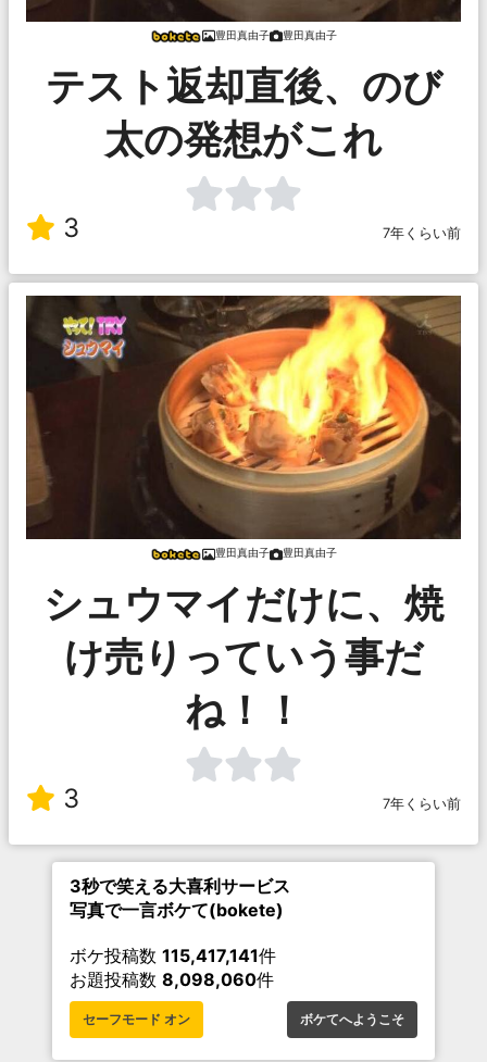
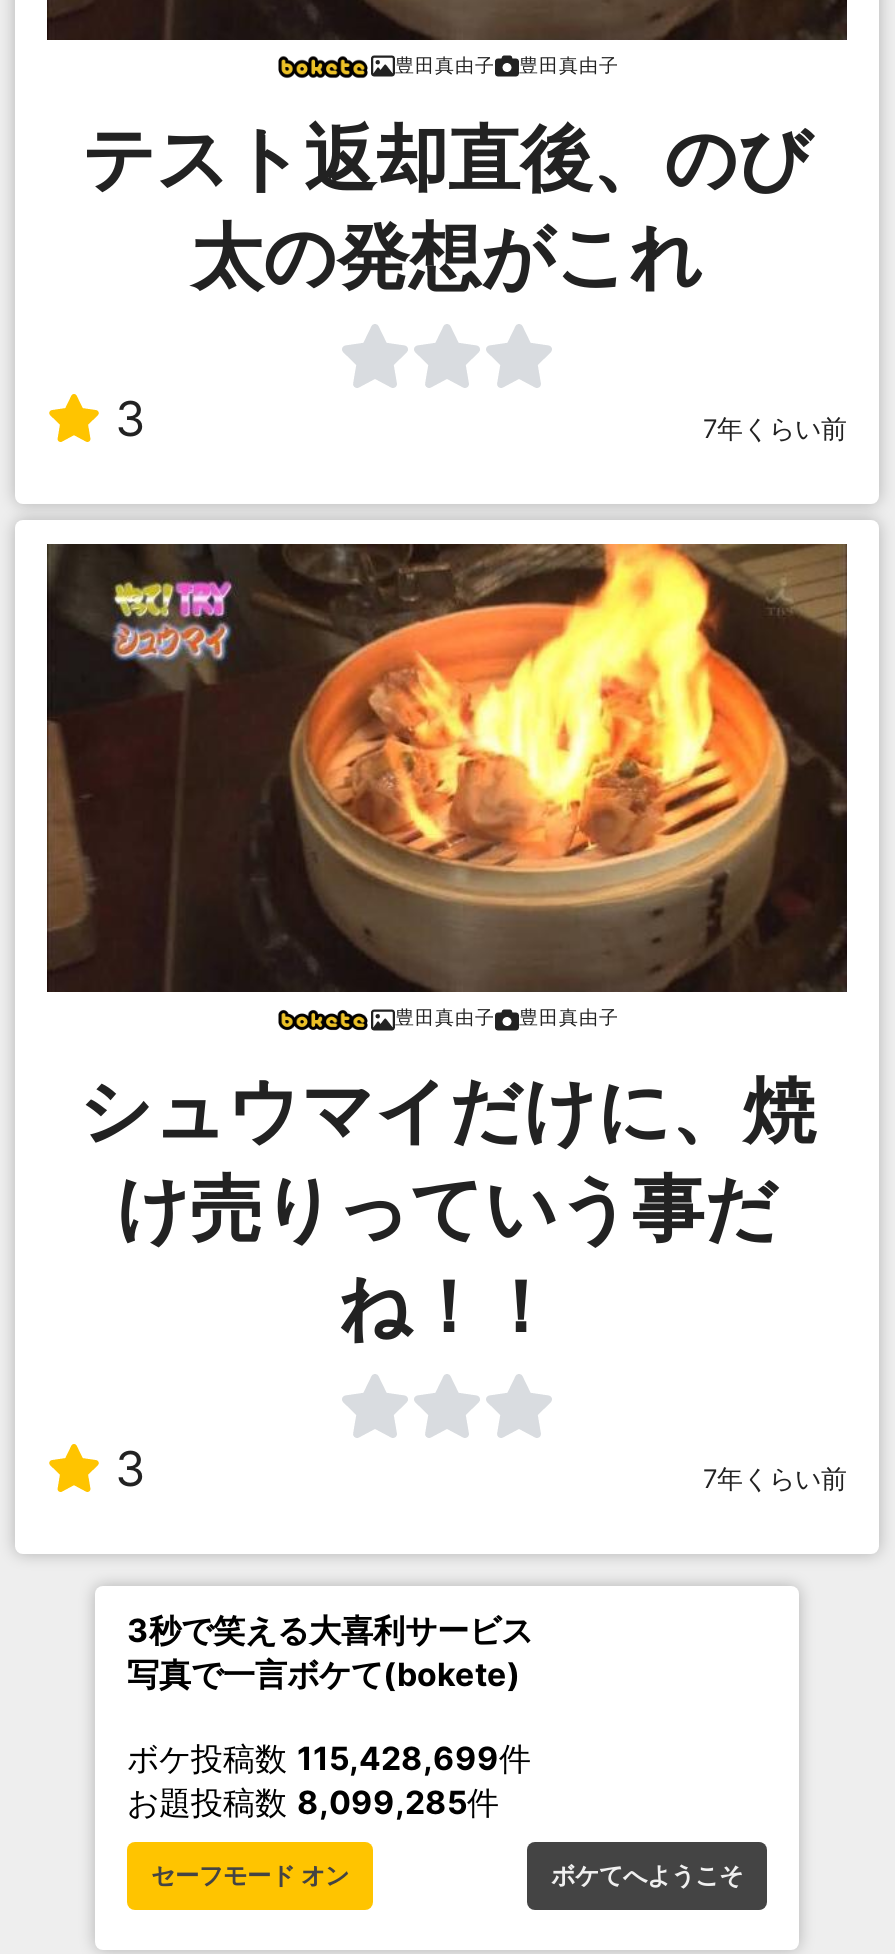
- ボケ投稿数115,417,141件
+ ボケ投稿数115,428,699件

- お題投稿数8,098,060件
+ お題投稿数8,099,285件
